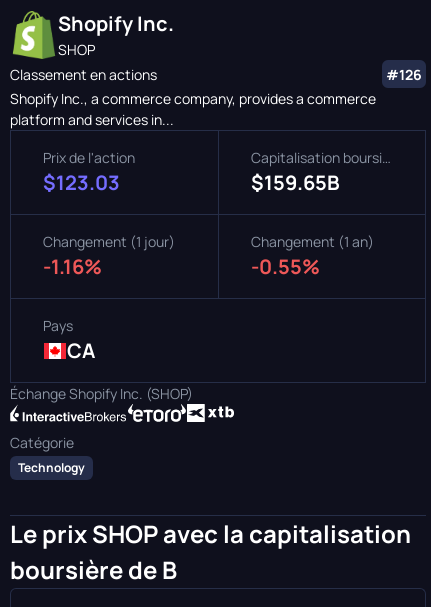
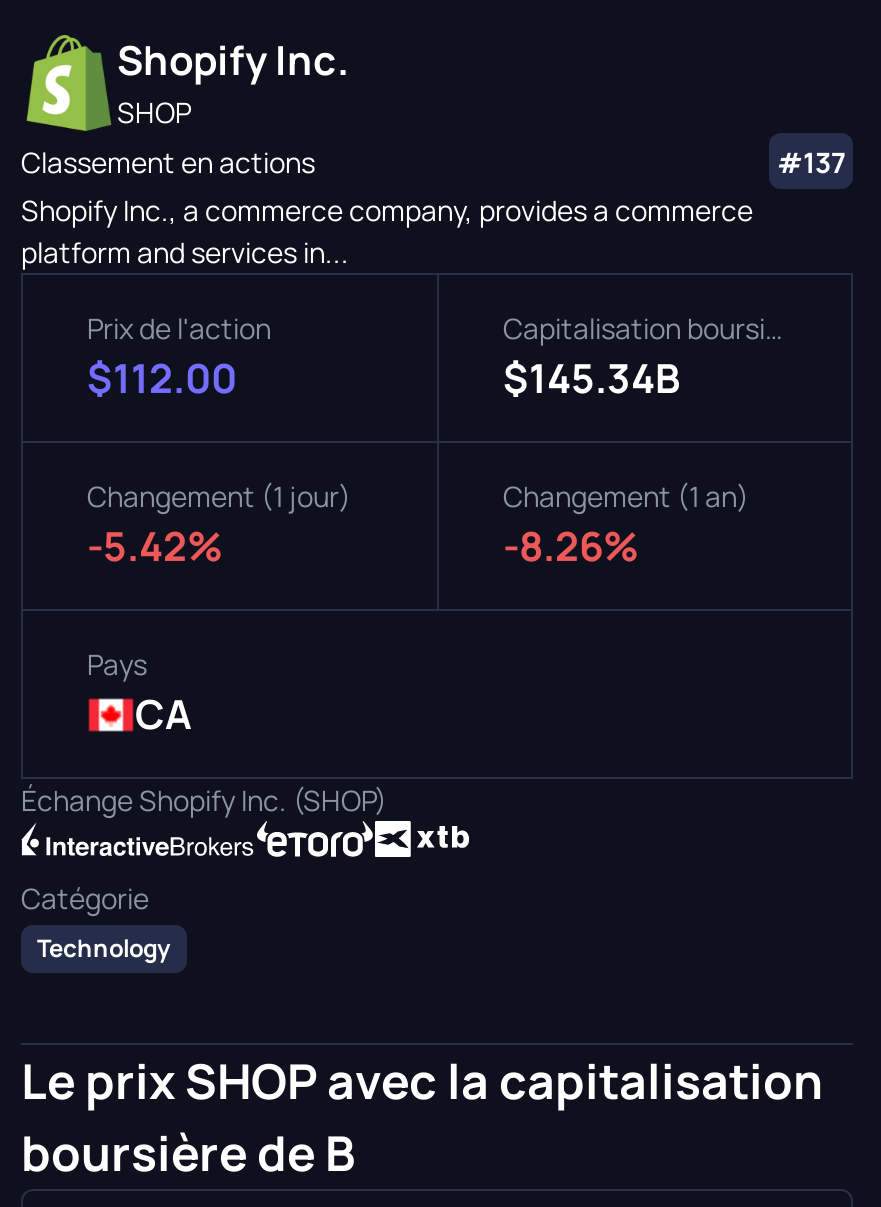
- #126
+ #137

- $123.03
+ $112.00

- $159.65B
+ $145.34B

- -1.16%
+ -5.42%

- -0.55%
+ -8.26%
